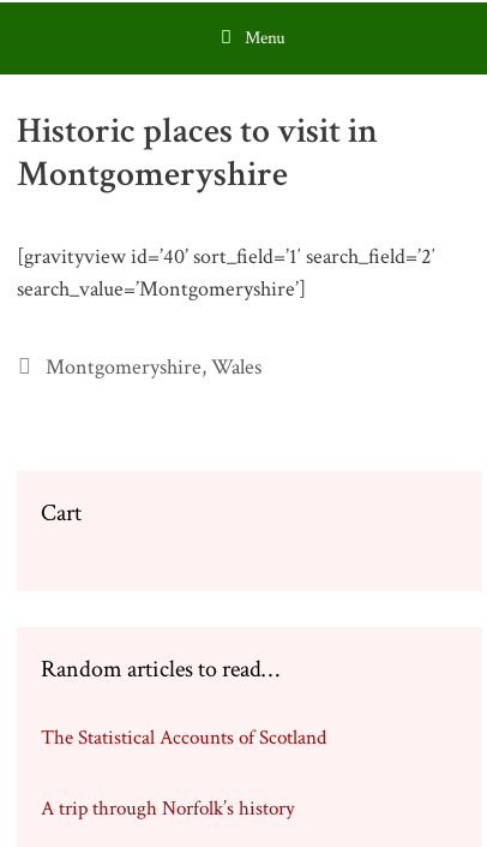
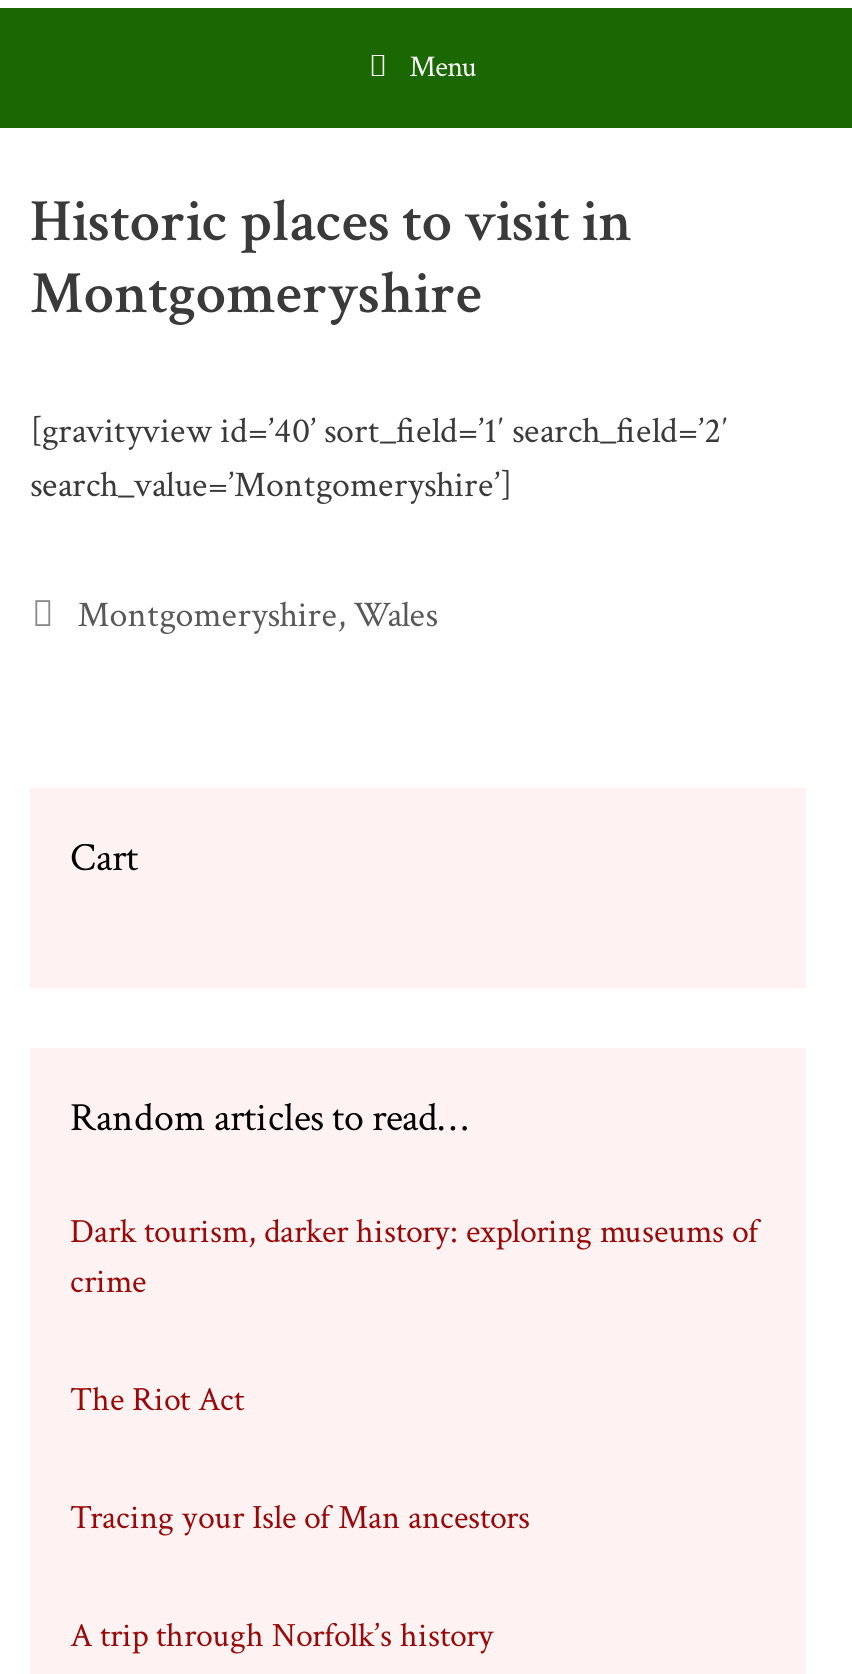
- The Statistical Accounts of Scotland
+ Dark tourism, darker history: exploring museums of
+ crime
+ The Riot Act
+ Tracing your Isle of Man ancestors
